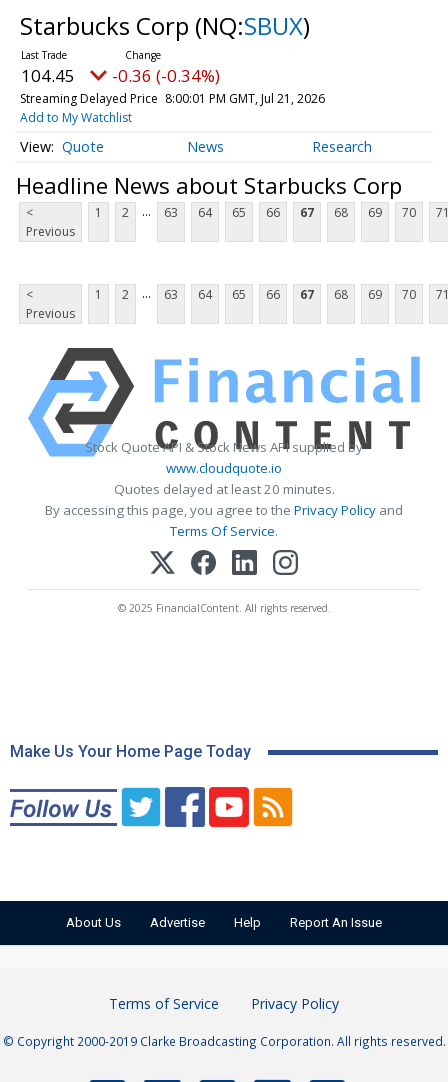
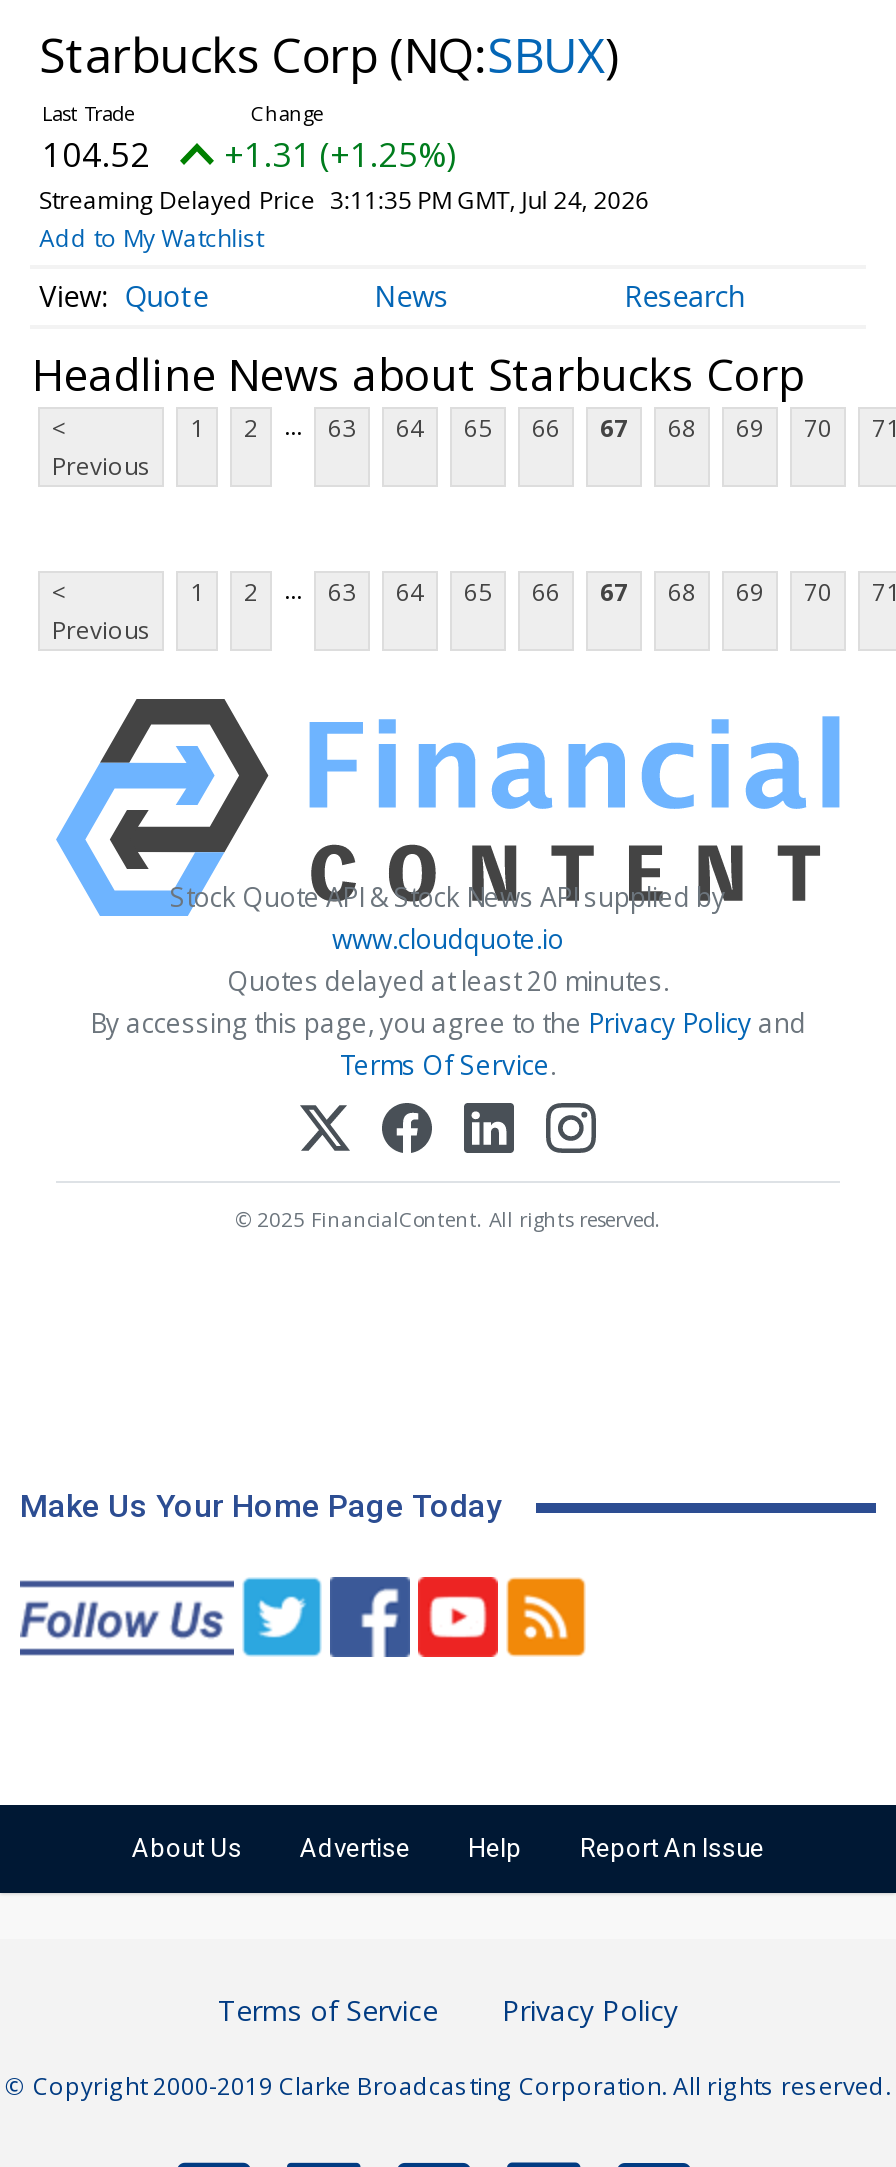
- 104.45
+ 104.52

- -0.36 (-0.34%)
+ +1.31 (+1.25%)

- Streaming Delayed Price 8:00:01 PM GMT, Jul 21, 2026
+ Streaming Delayed Price 3:11:35 PM GMT, Jul 24, 2026
